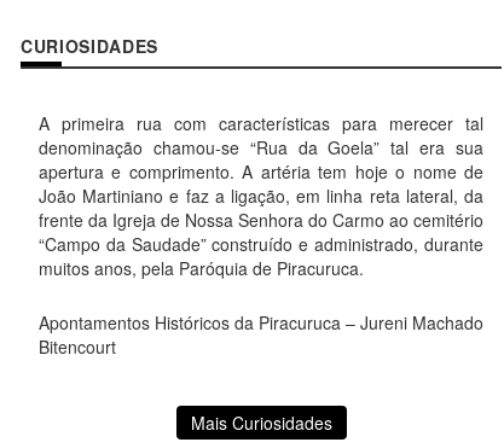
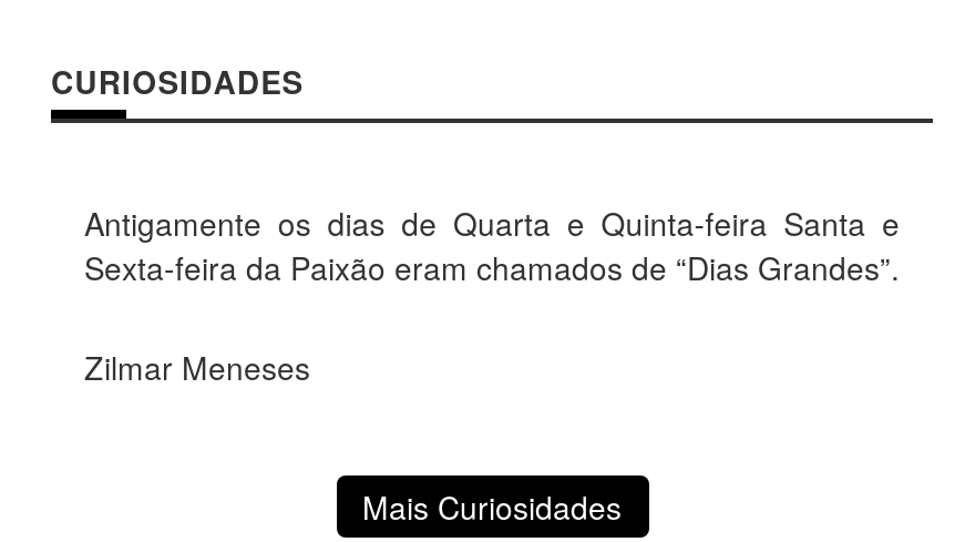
- A primeira rua com características para merecer tal
- denominação chamou-se “Rua da Goela” tal era sua
- apertura e comprimento. A artéria tem hoje o nome de
- João Martiniano e faz a ligação, em linha reta lateral, da
- frente da Igreja de Nossa Senhora do Carmo ao cemitério
- “Campo da Saudade” construído e administrado, durante
- muitos anos, pela Paróquia de Piracuruca.
+ Antigamente os dias de Quarta e Quinta-feira Santa e
+ Sexta-feira da Paixão eram chamados de “Dias Grandes”.

- Apontamentos Históricos da Piracuruca – Jureni Machado
- Bitencourt
+ Zilmar Meneses
